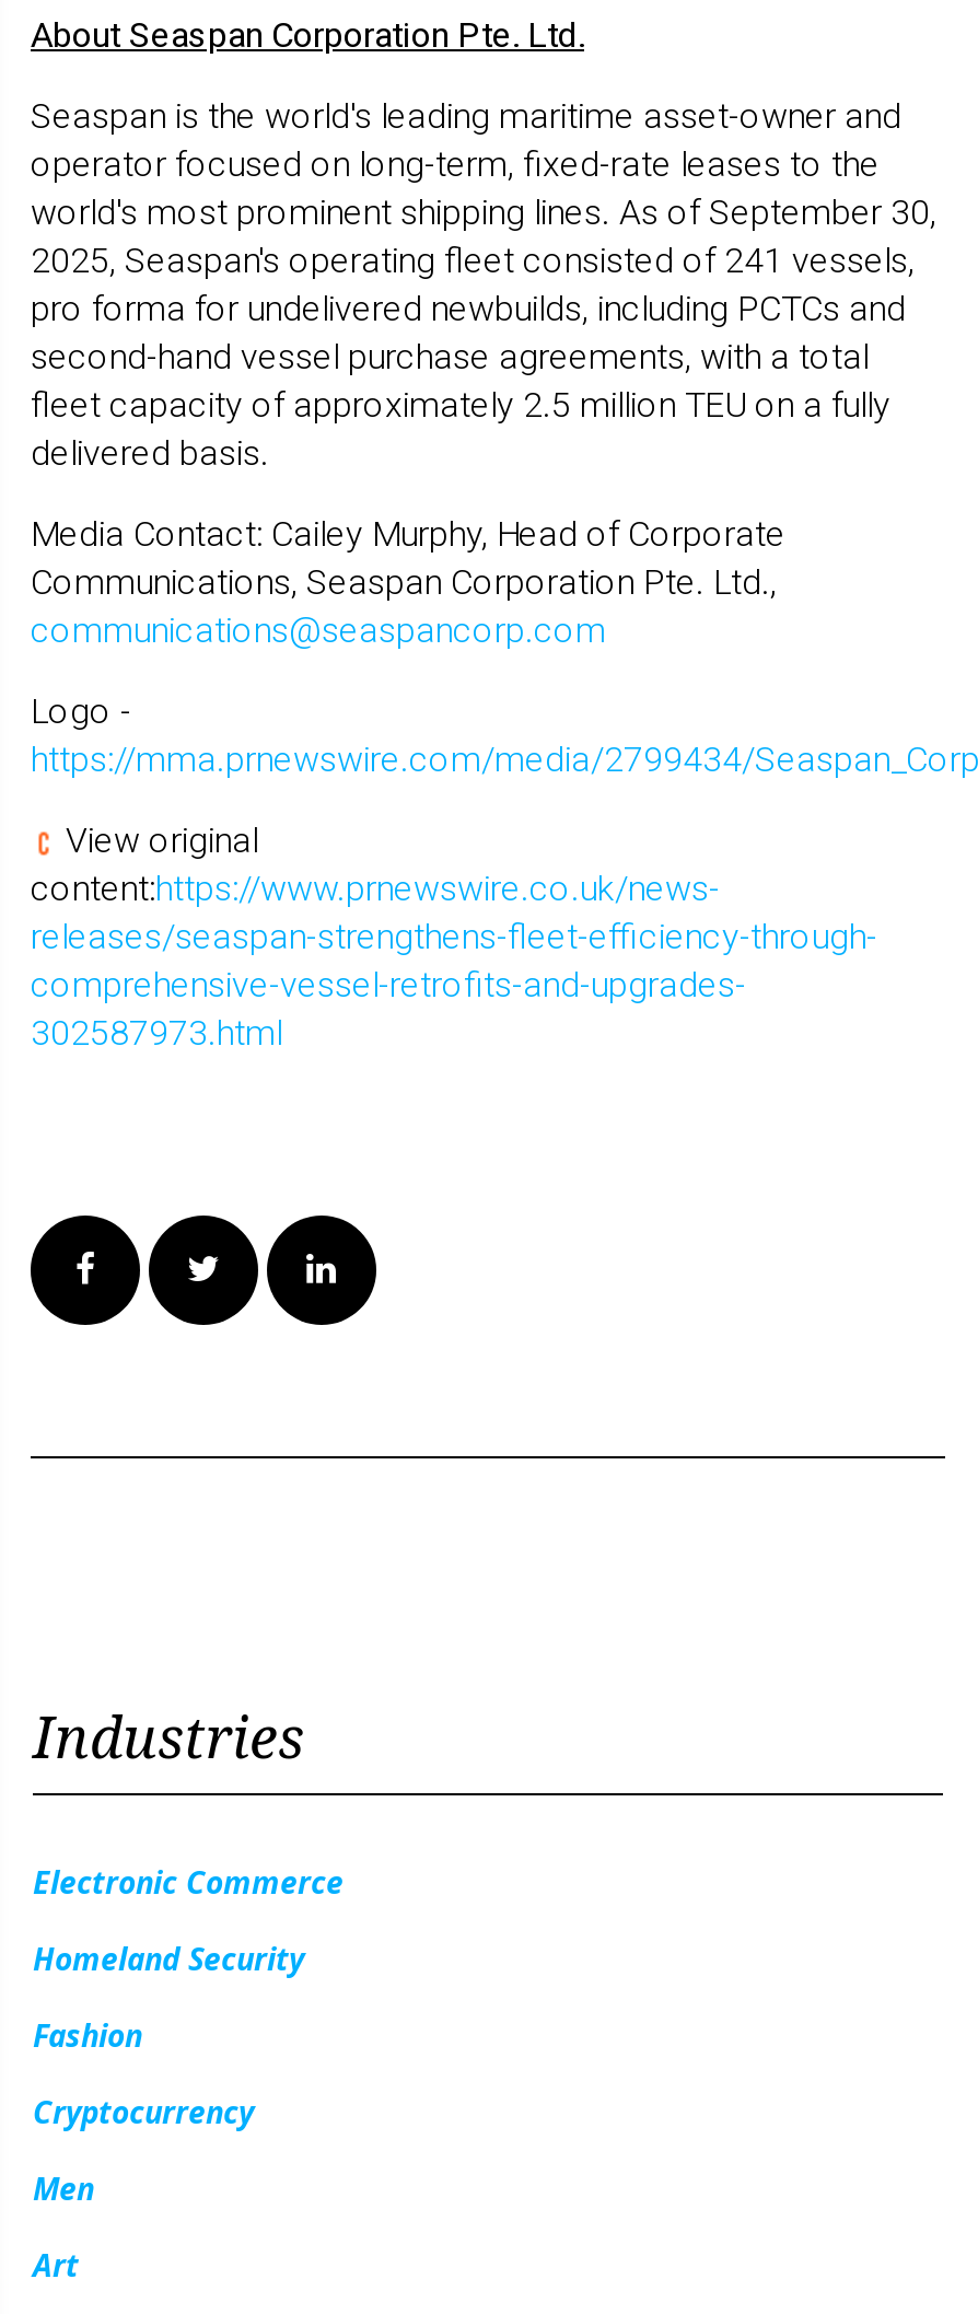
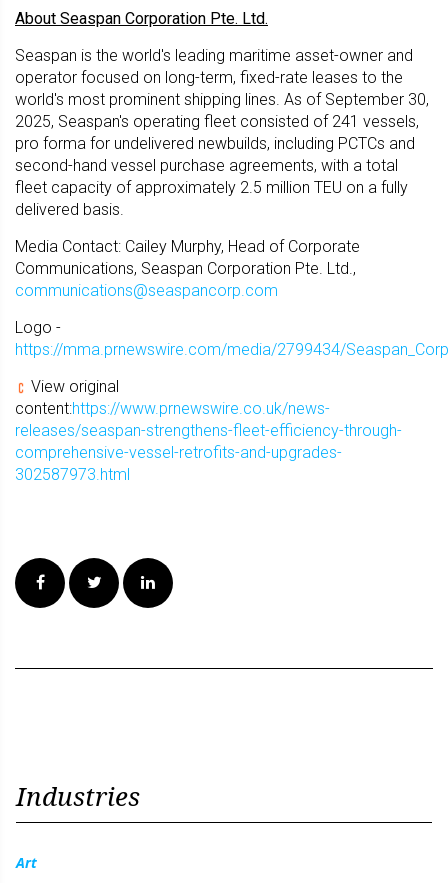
- Electronic Commerce
- Homeland Security
- Fashion
- Cryptocurrency
- Men
